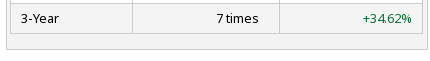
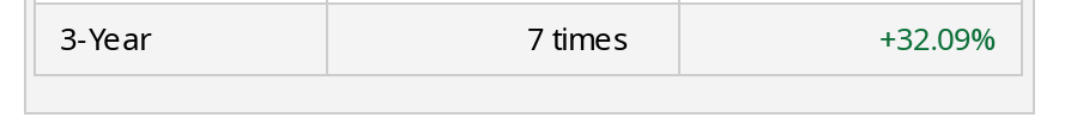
- +34.62%
+ +32.09%
